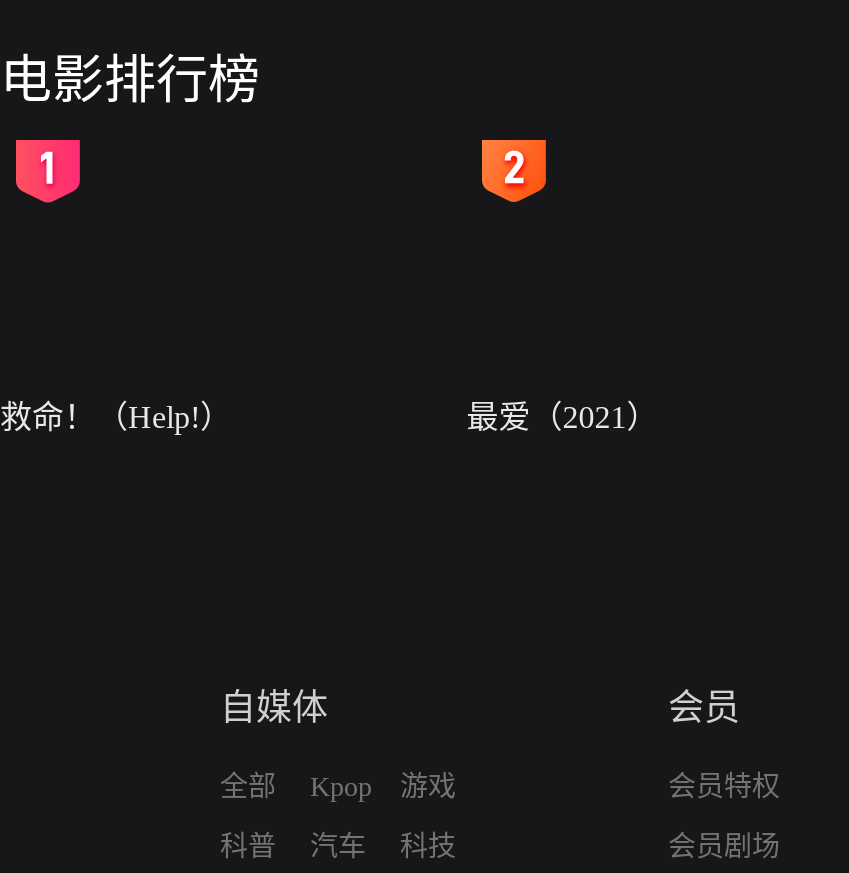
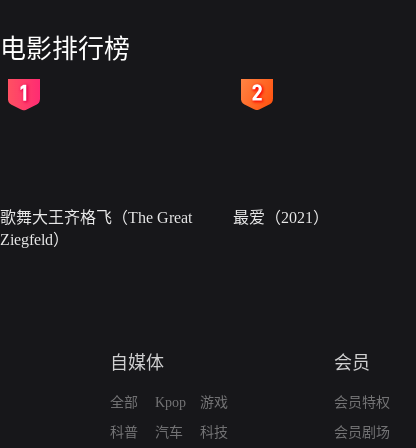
- 救命！（Help!）
+ 歌舞大王齐格飞（The Great
+ Ziegfeld）
